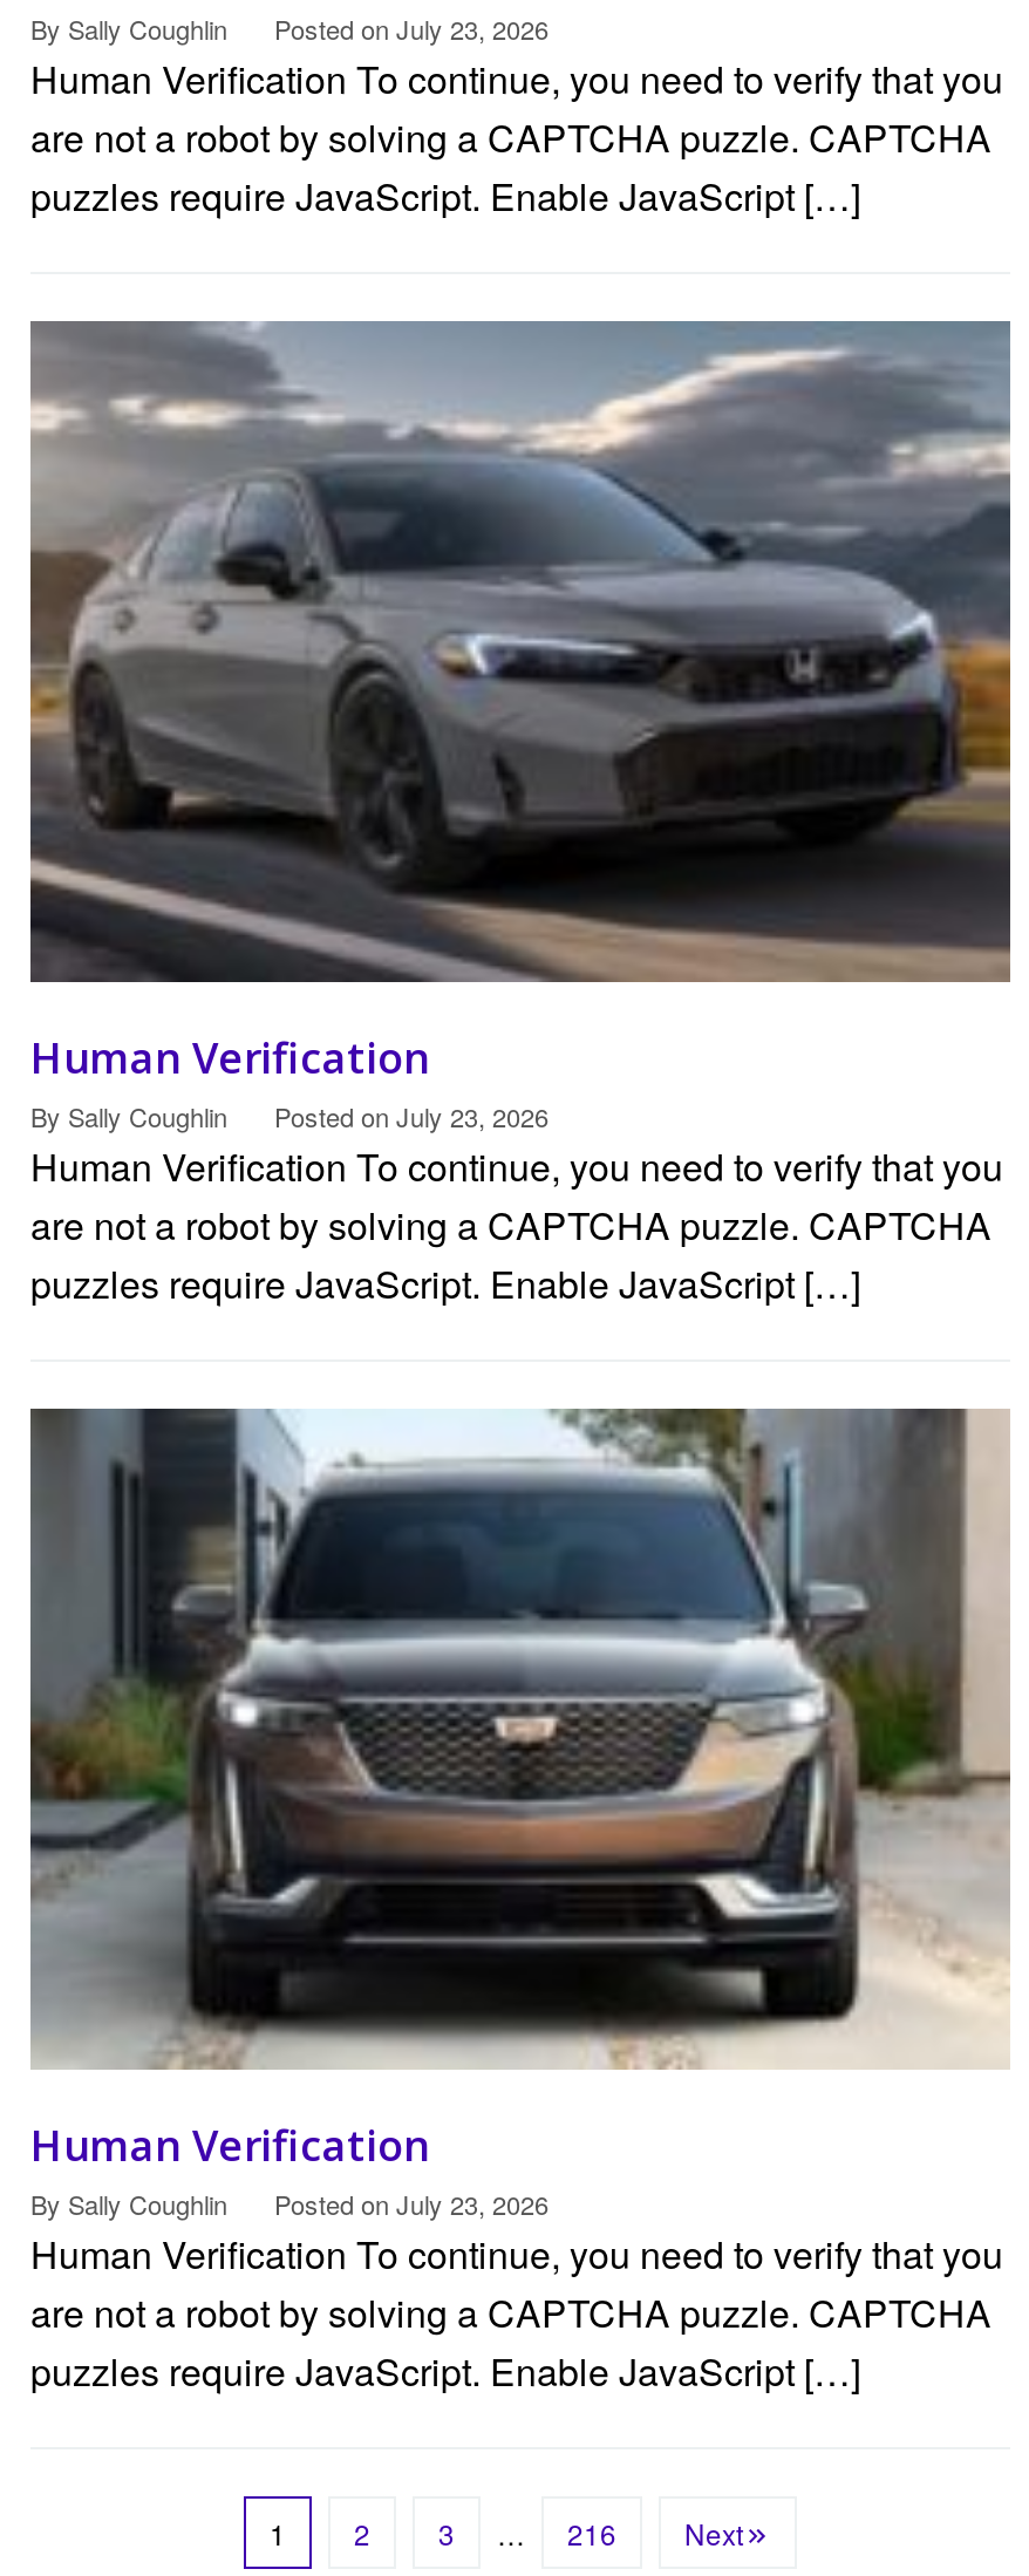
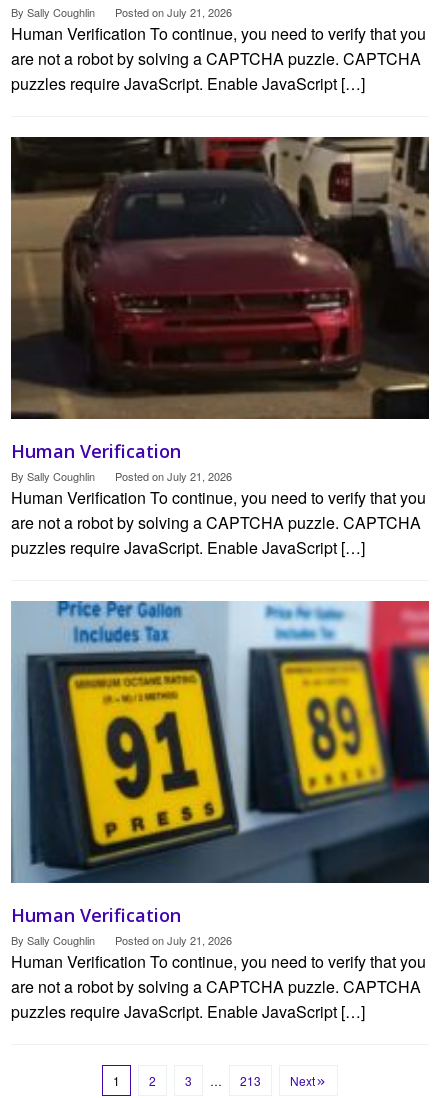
- Posted on July 23, 2026
+ Posted on July 21, 2026

- [image]
+ [image]

- Posted on July 23, 2026
+ Posted on July 21, 2026

- [image]
+ [image]

- Posted on July 23, 2026
+ Posted on July 21, 2026

- 216
+ 213
